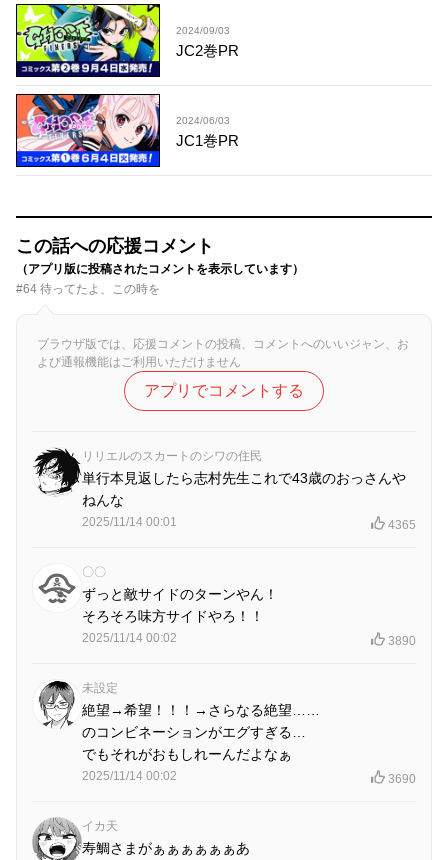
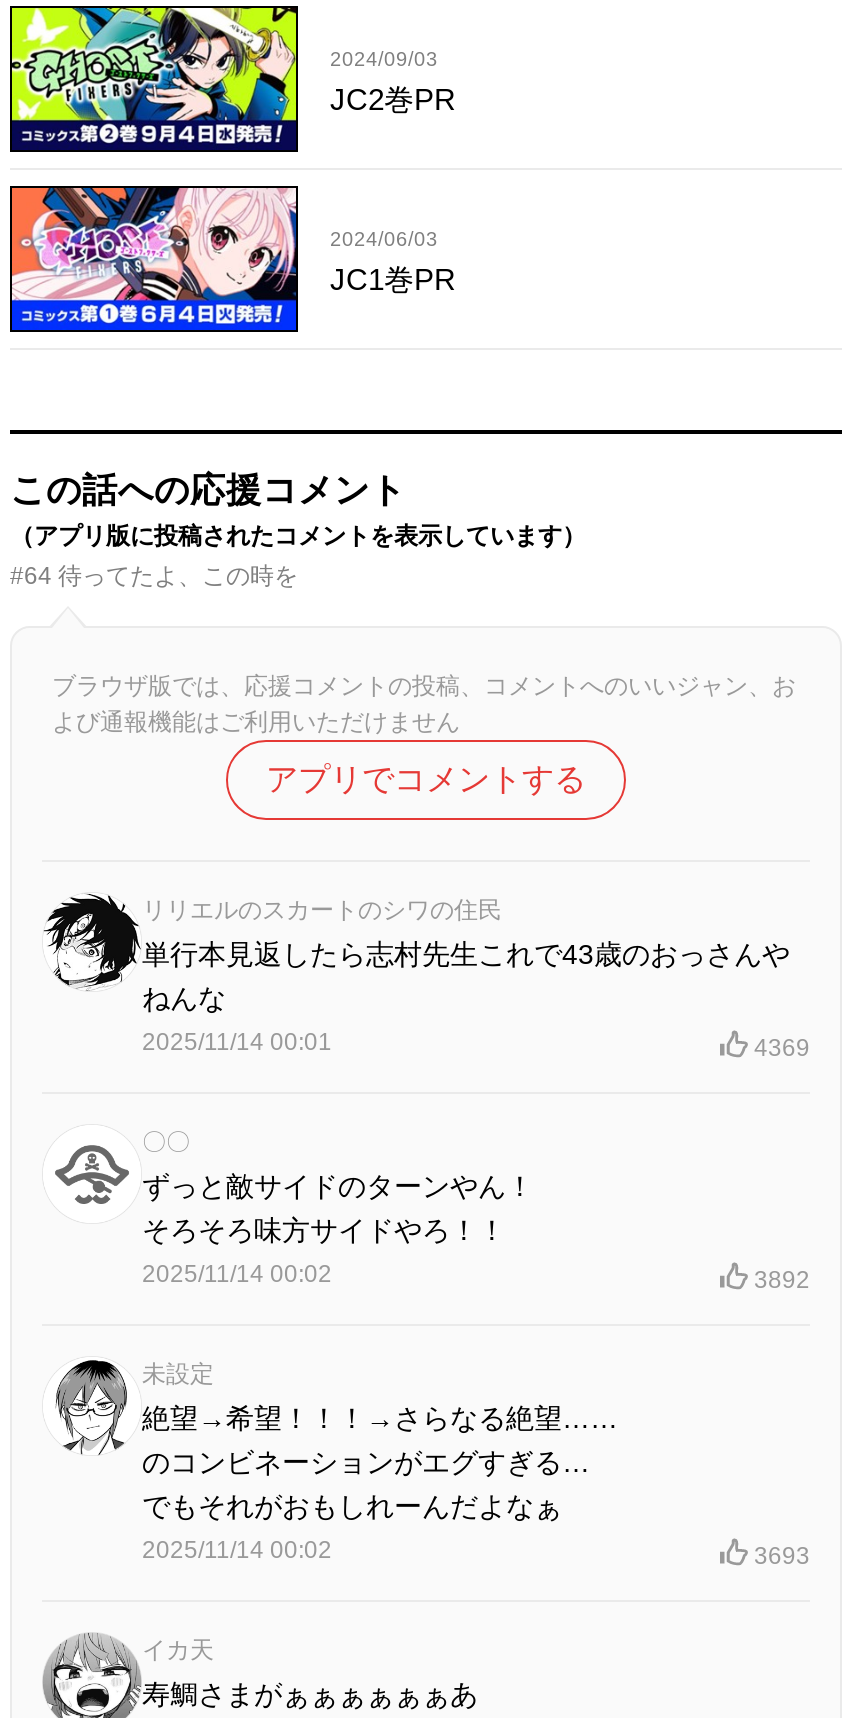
- 4365
+ 4369

- 3890
+ 3892

- 3690
+ 3693
